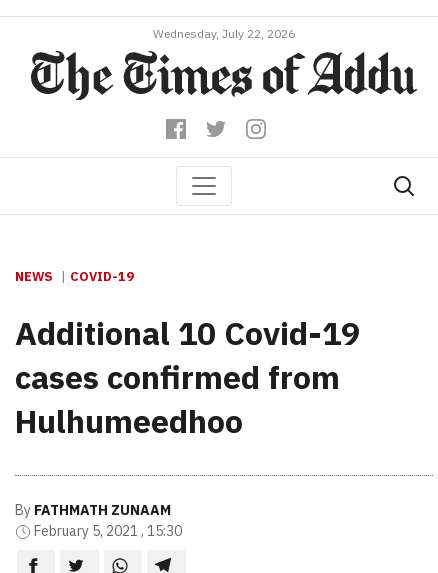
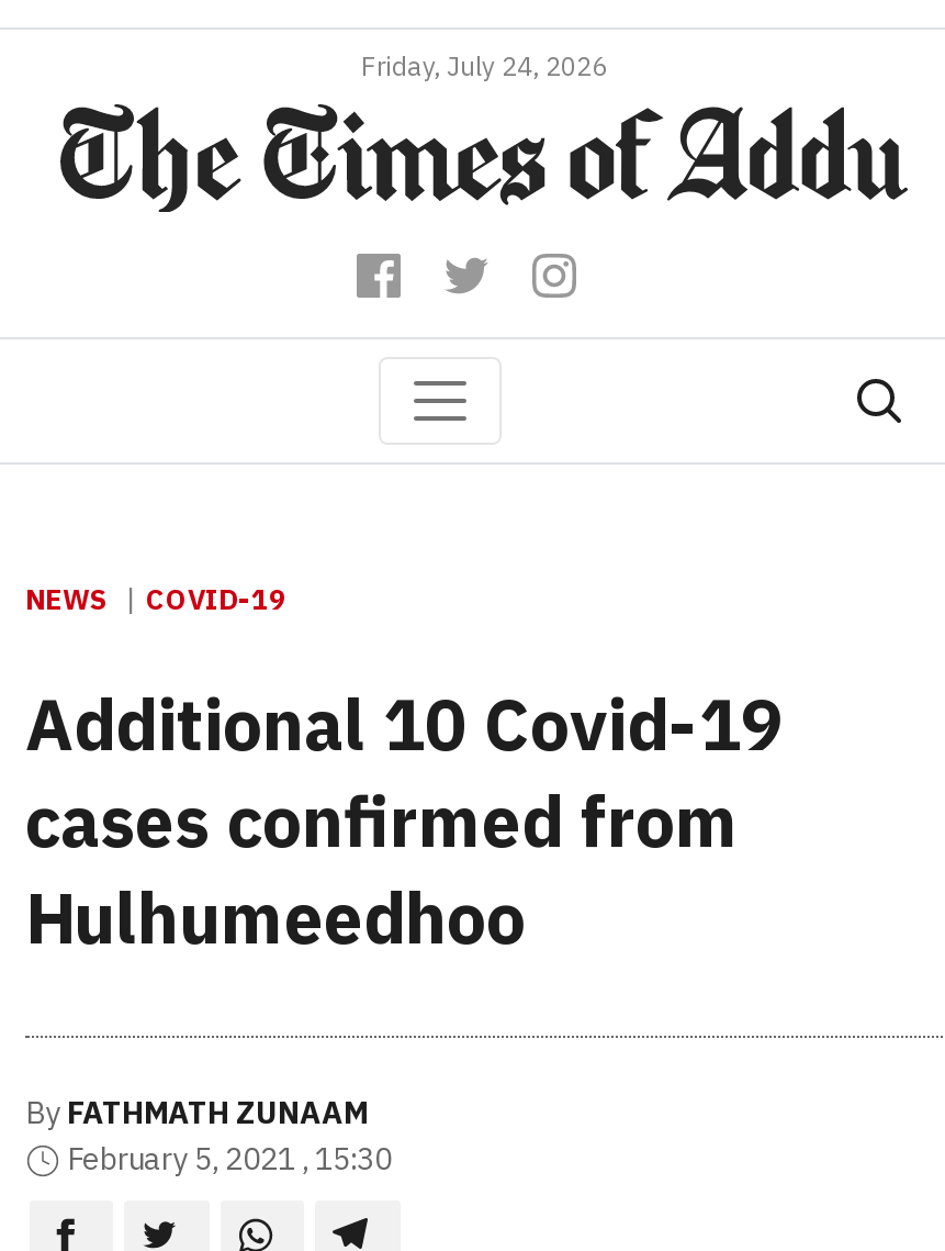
- Wednesday, July 22, 2026
+ Friday, July 24, 2026
